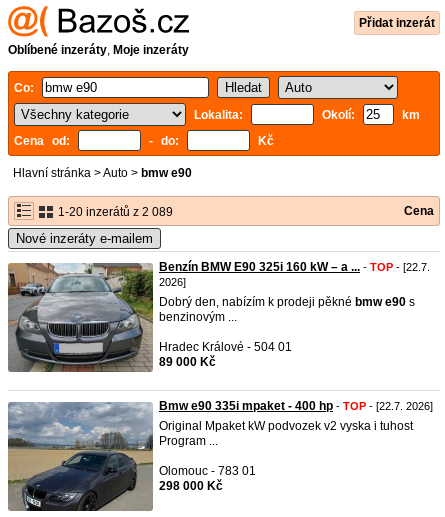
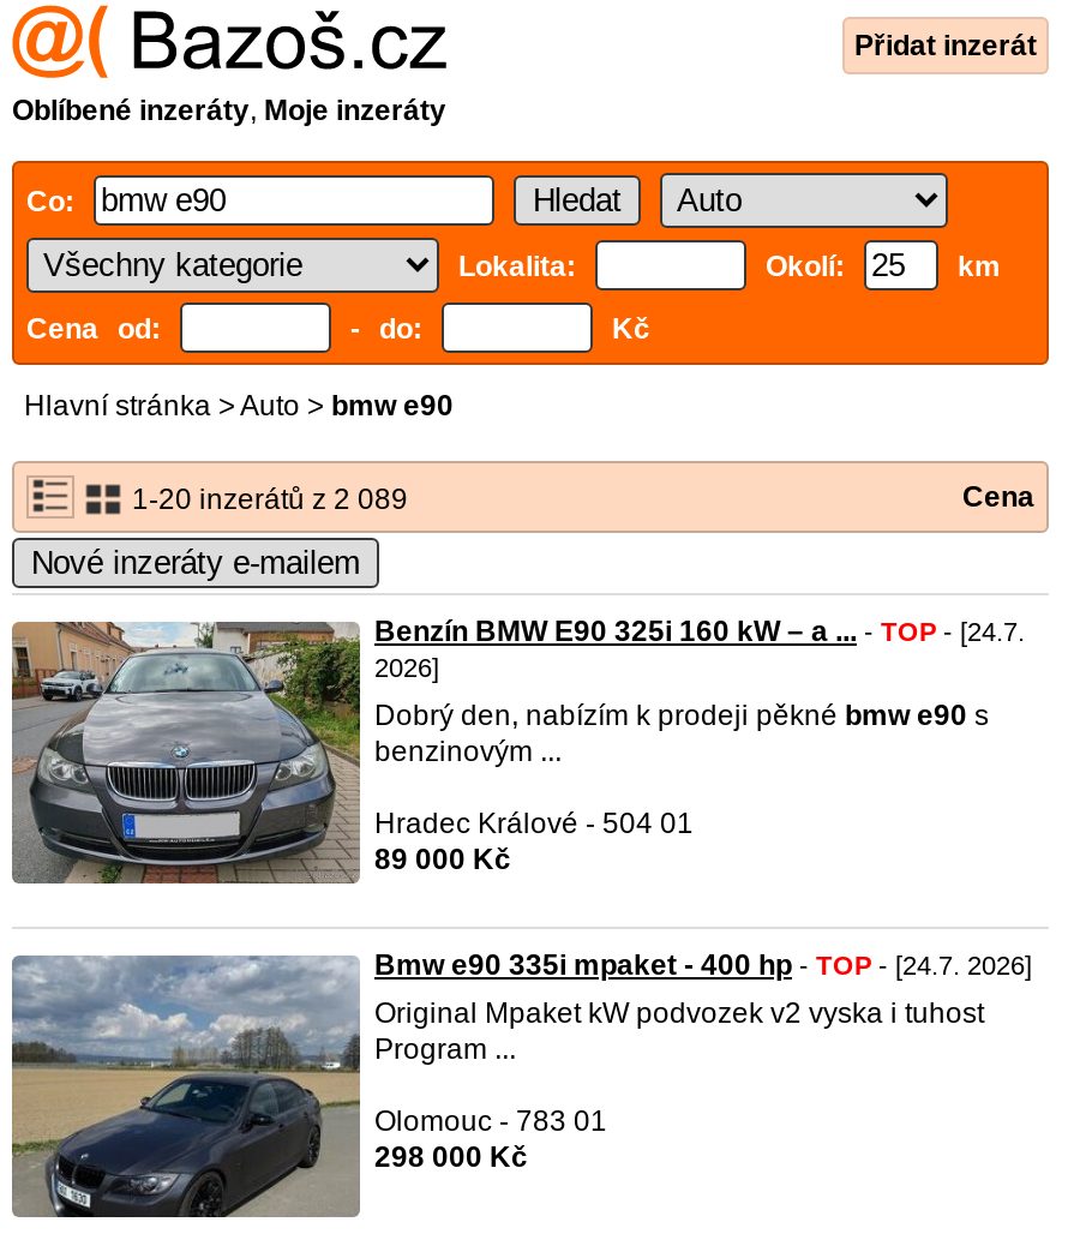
- Benzín BMW E90 325i 160 kW – a ... - TOP - [22.7.
+ Benzín BMW E90 325i 160 kW – a ... - TOP - [24.7.

- Bmw e90 335i mpaket - 400 hp - TOP - [22.7. 2026]
+ Bmw e90 335i mpaket - 400 hp - TOP - [24.7. 2026]
